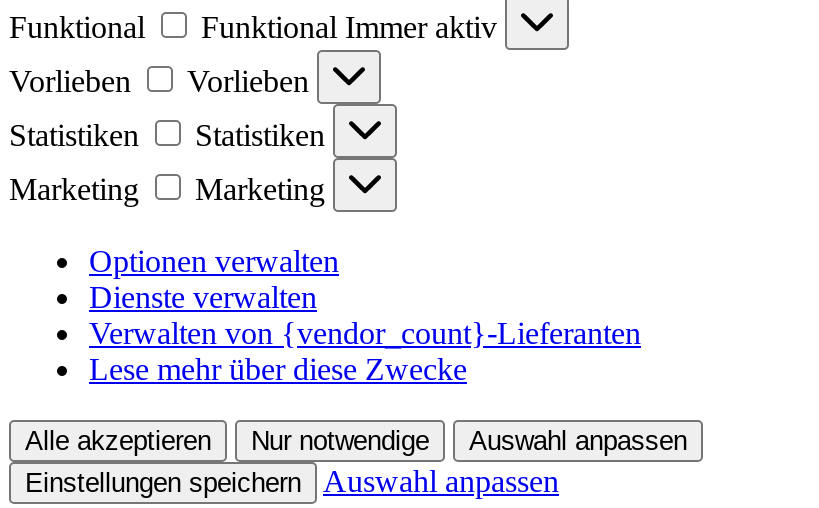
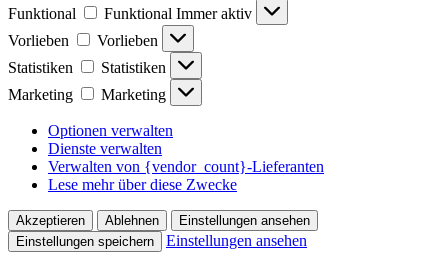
- Alle akzeptieren
- Nur notwendige
- Auswahl anpassen
+ Akzeptieren
+ Ablehnen
+ Einstellungen ansehen

- Auswahl anpassen
+ Einstellungen ansehen
